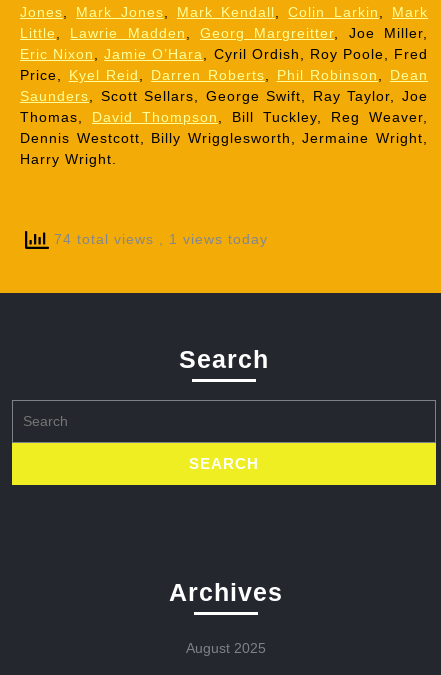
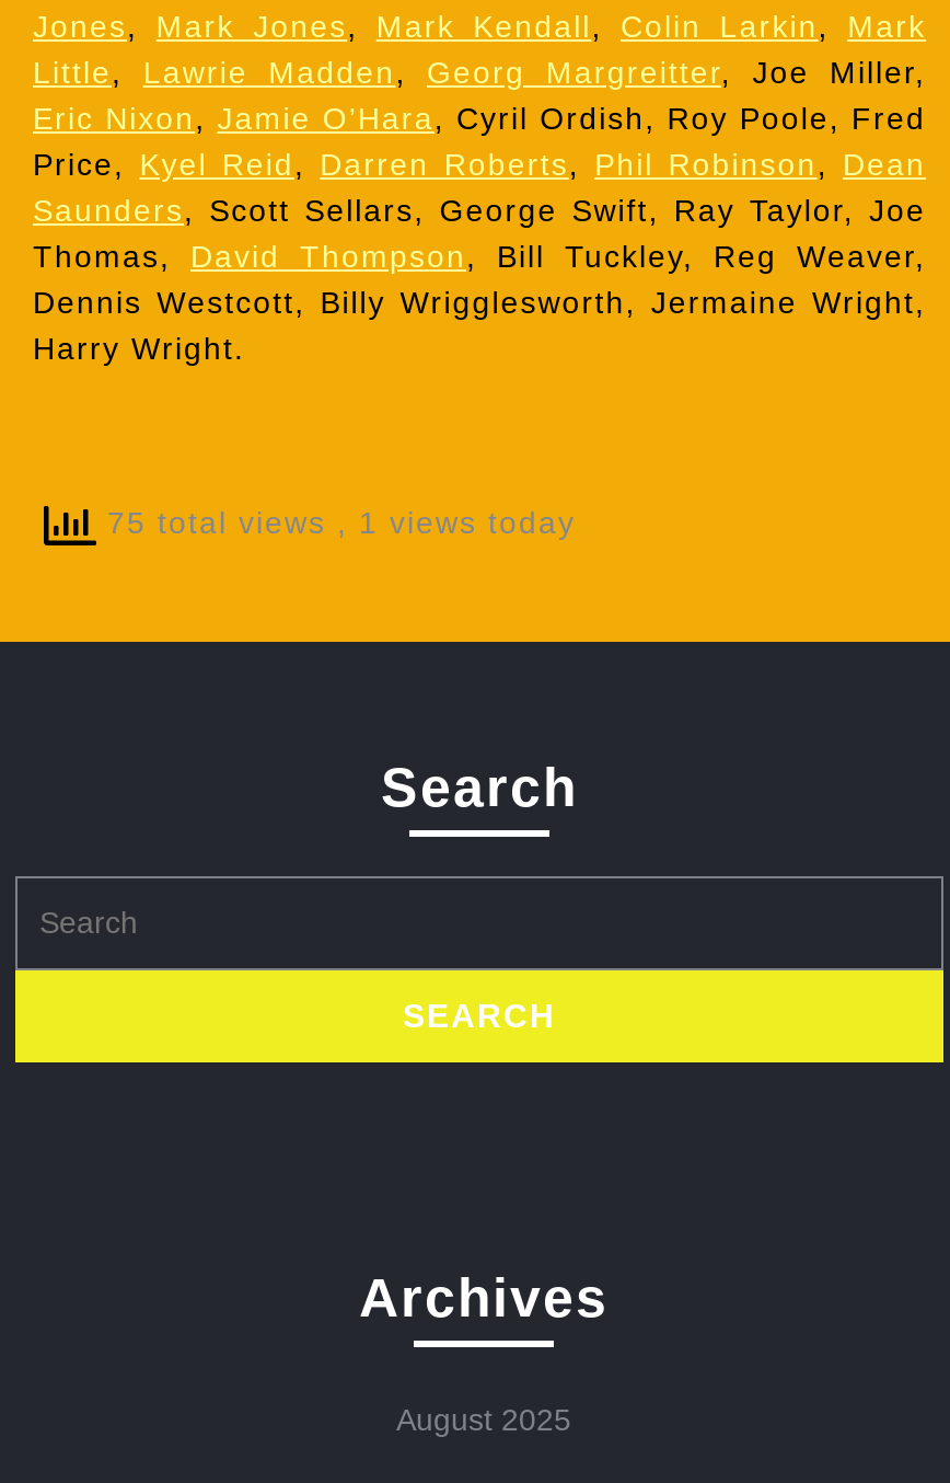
- 74 total views, 1 views today
+ 75 total views, 1 views today
